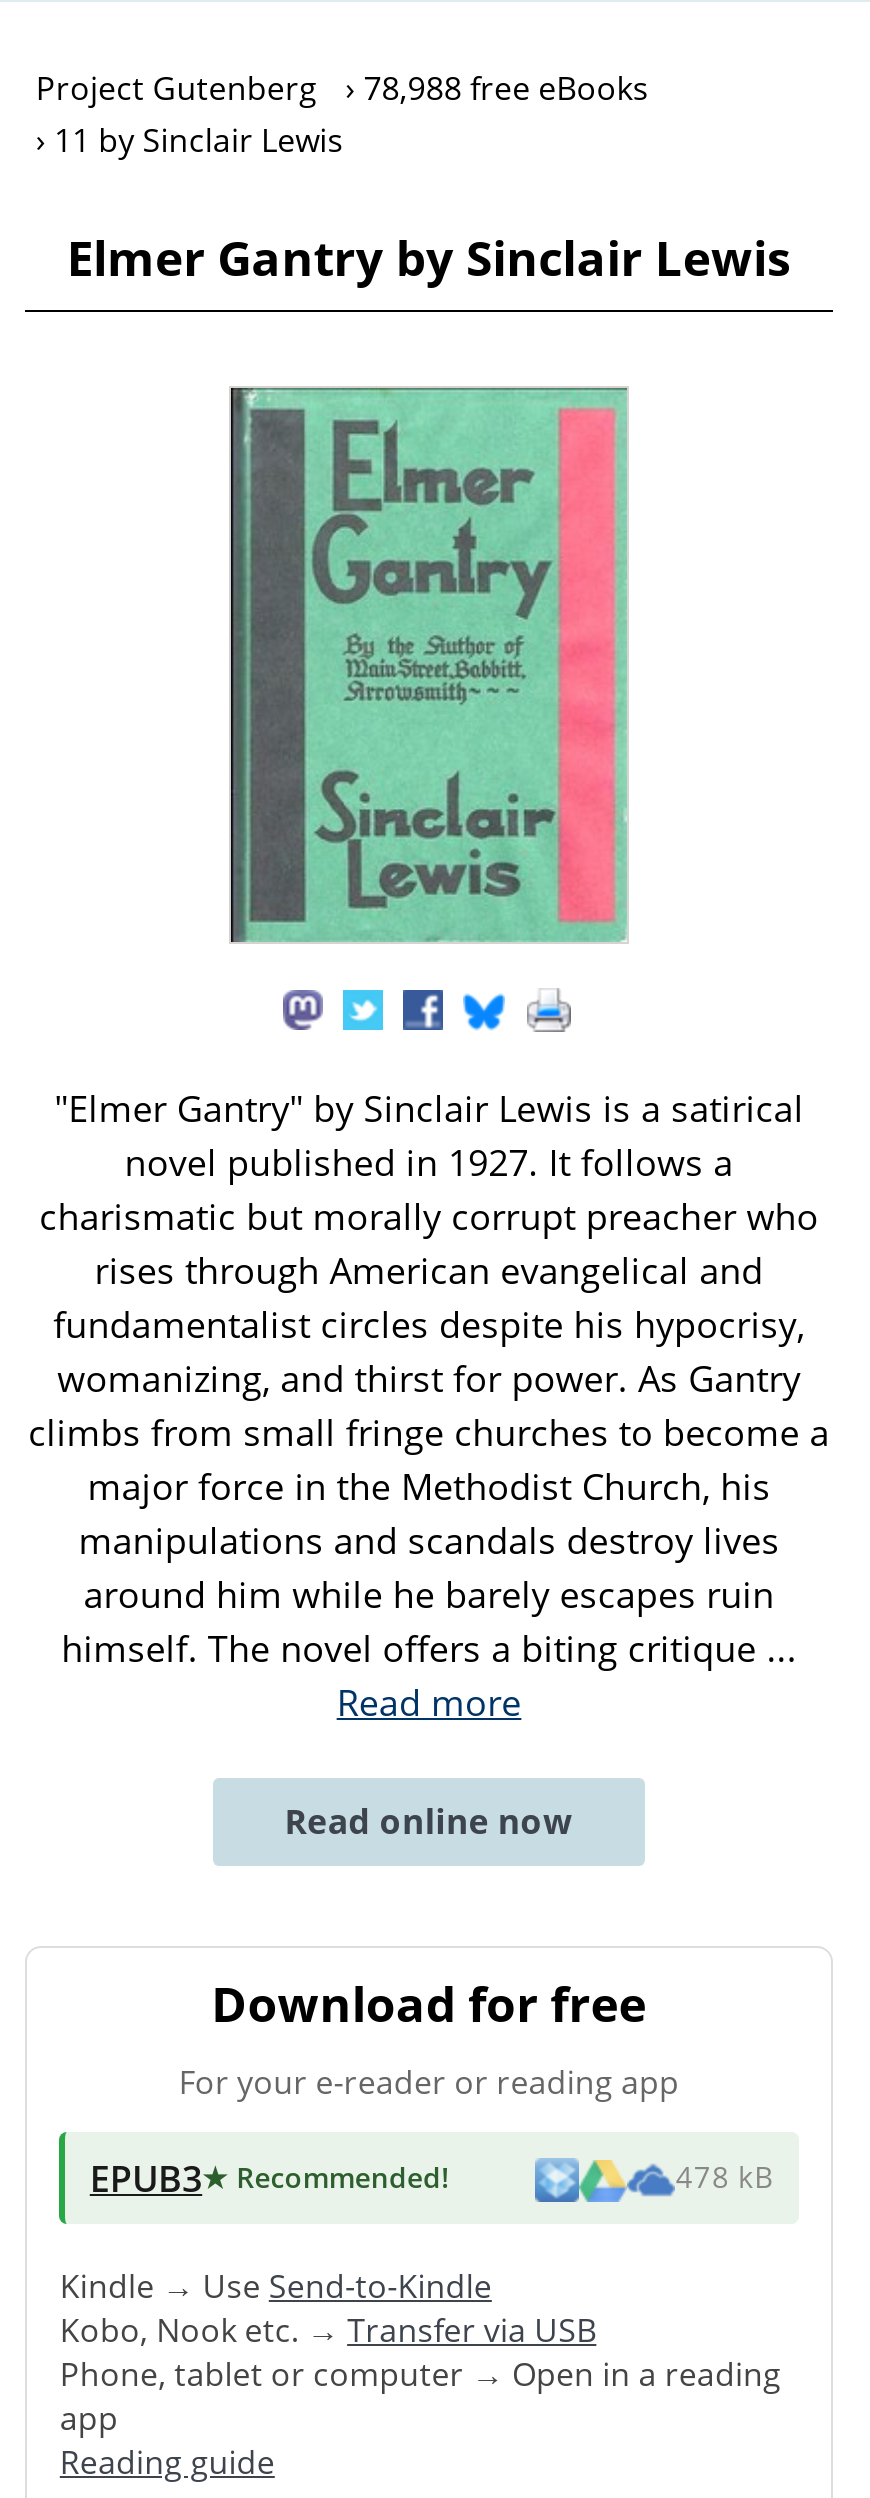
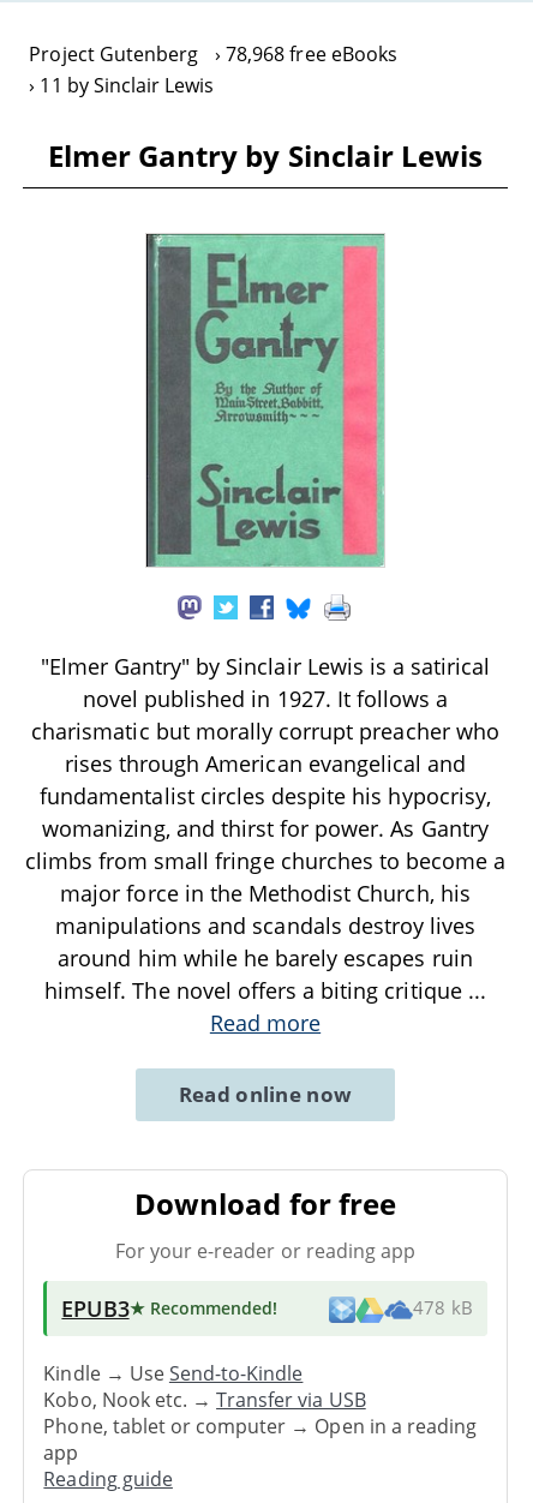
- Project Gutenberg 78,988 free eBooks
+ Project Gutenberg 78,968 free eBooks
